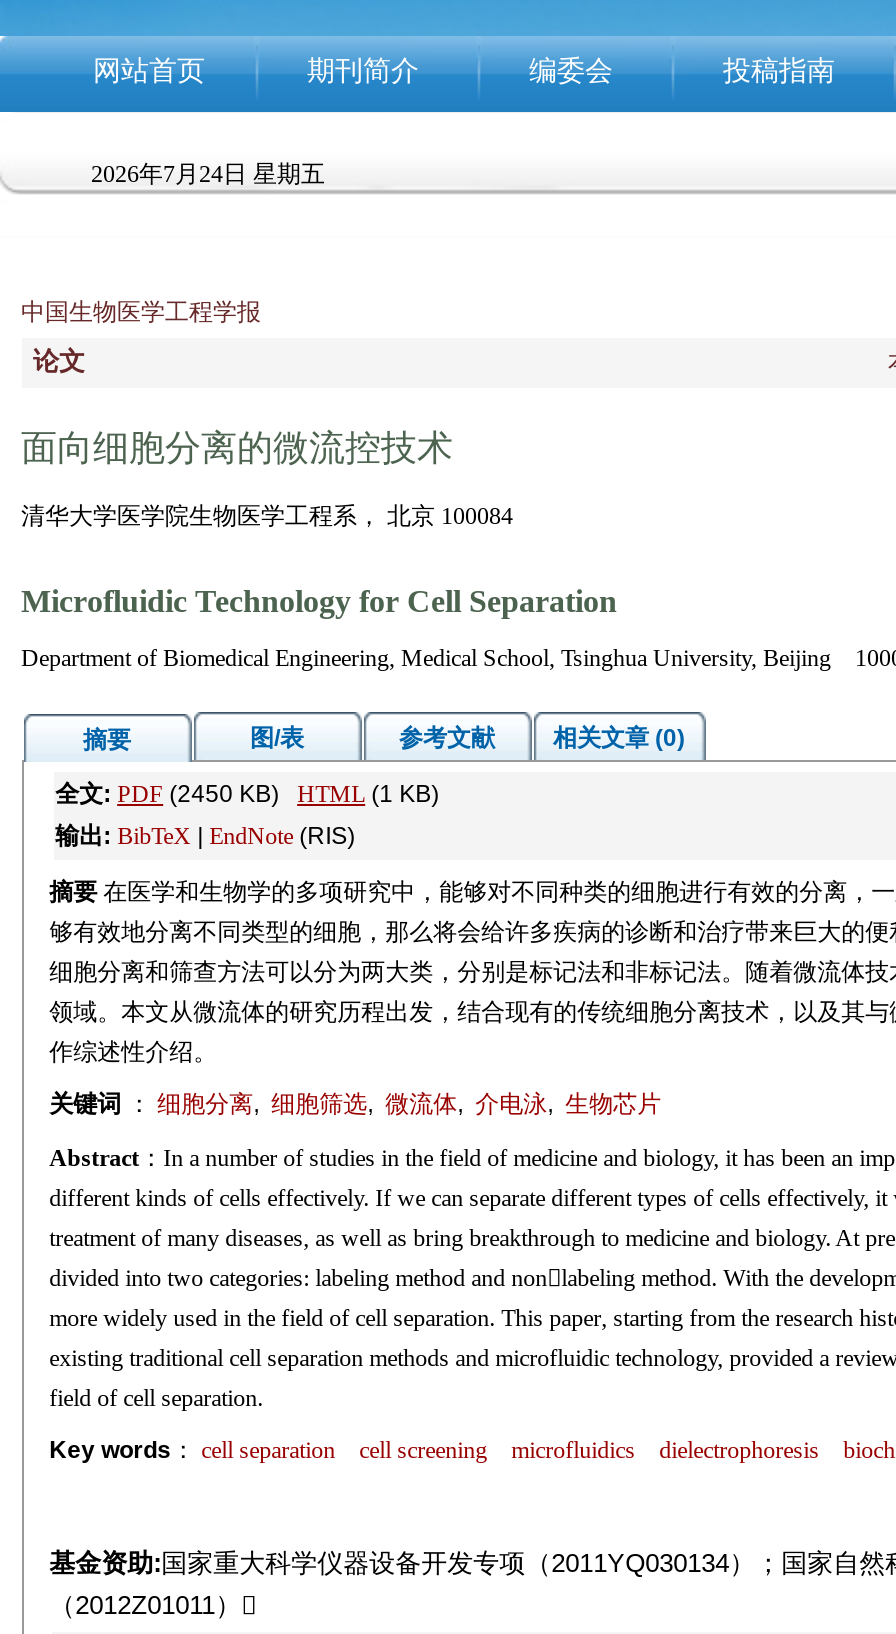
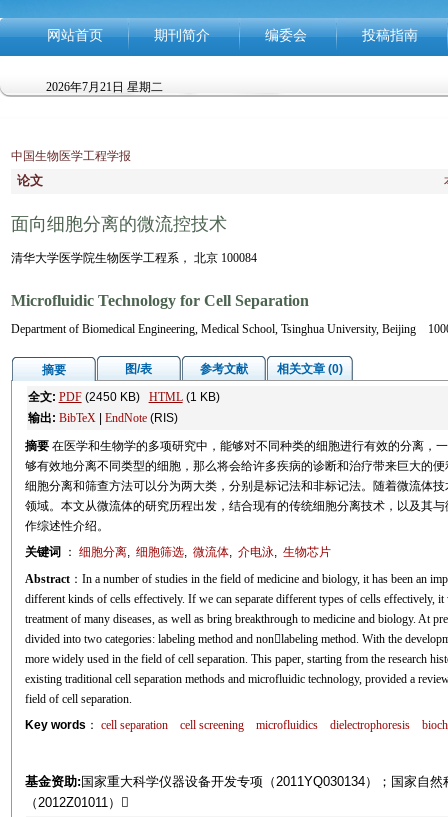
- 2026年7月24日 星期五
+ 2026年7月21日 星期二
